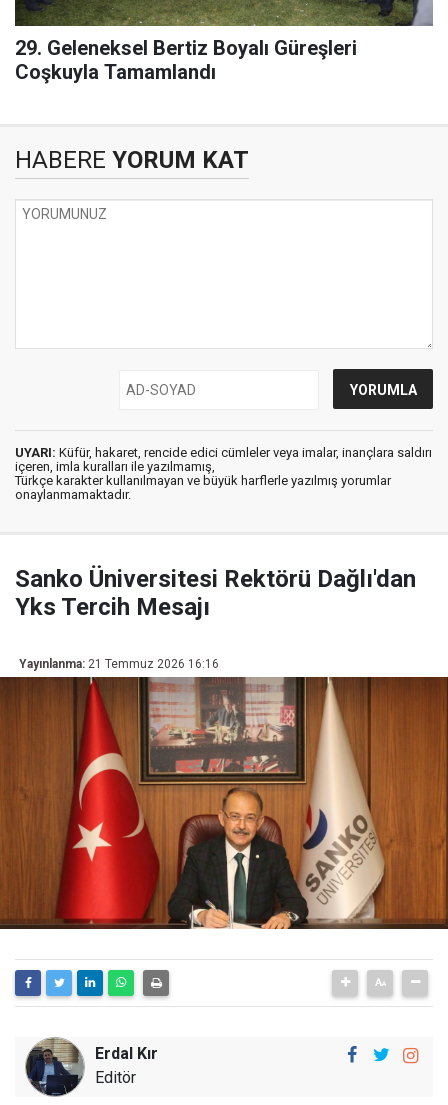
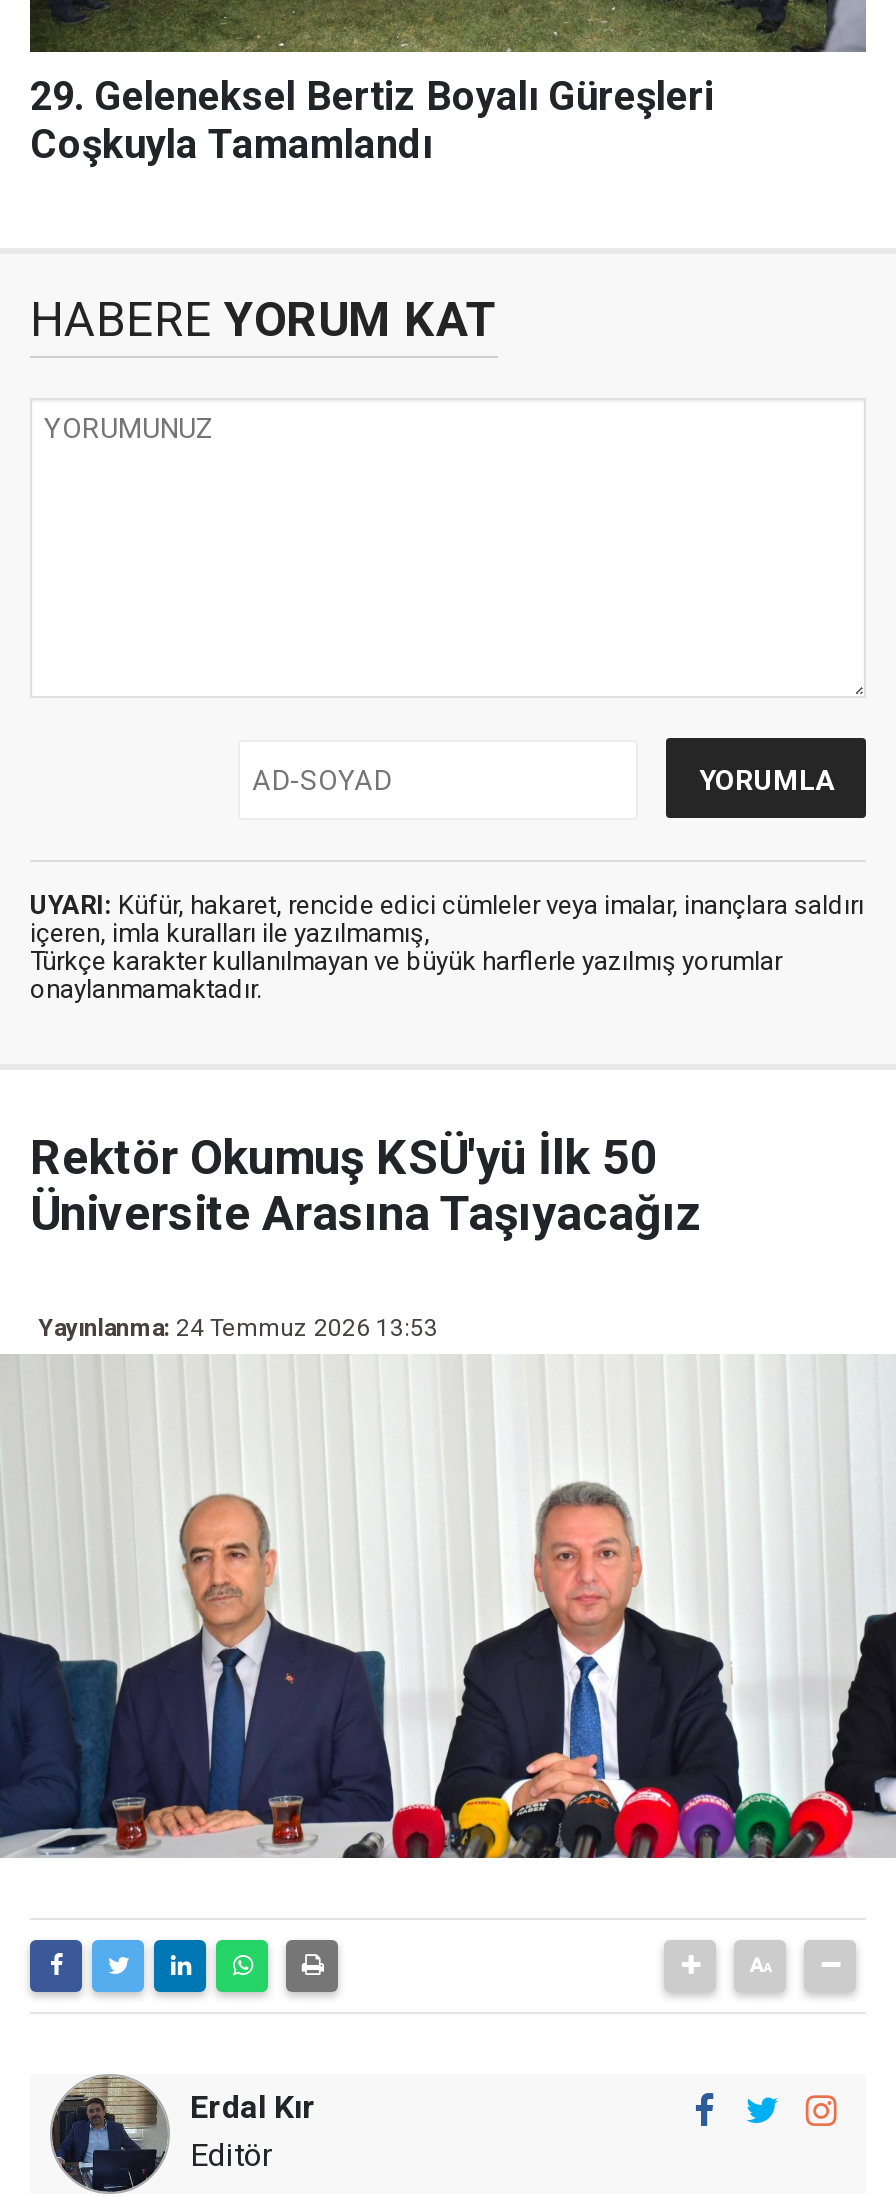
- Sanko Üniversitesi Rektörü Dağlı'dan
- Yks Tercih Mesajı
+ Rektör Okumuş KSÜ'yü İlk 50
+ Üniversite Arasına Taşıyacağız

- Yayınlanma: 21 Temmuz 2026 16:16
+ Yayınlanma: 24 Temmuz 2026 13:53

- [image]
+ [image]
